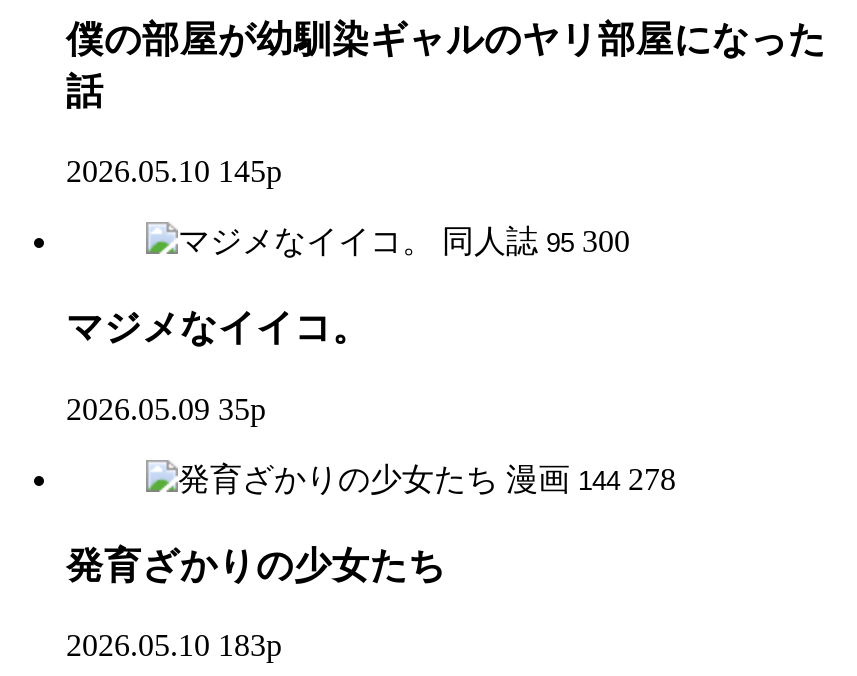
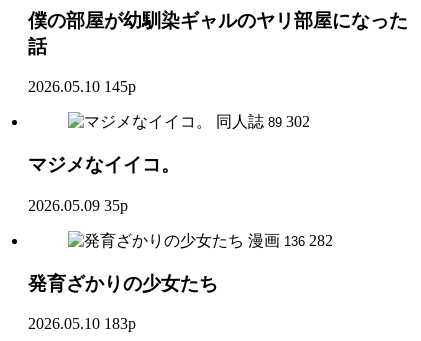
- 同人誌 95 300
+ 同人誌 89 302

- 漫画 144 278
+ 漫画 136 282
